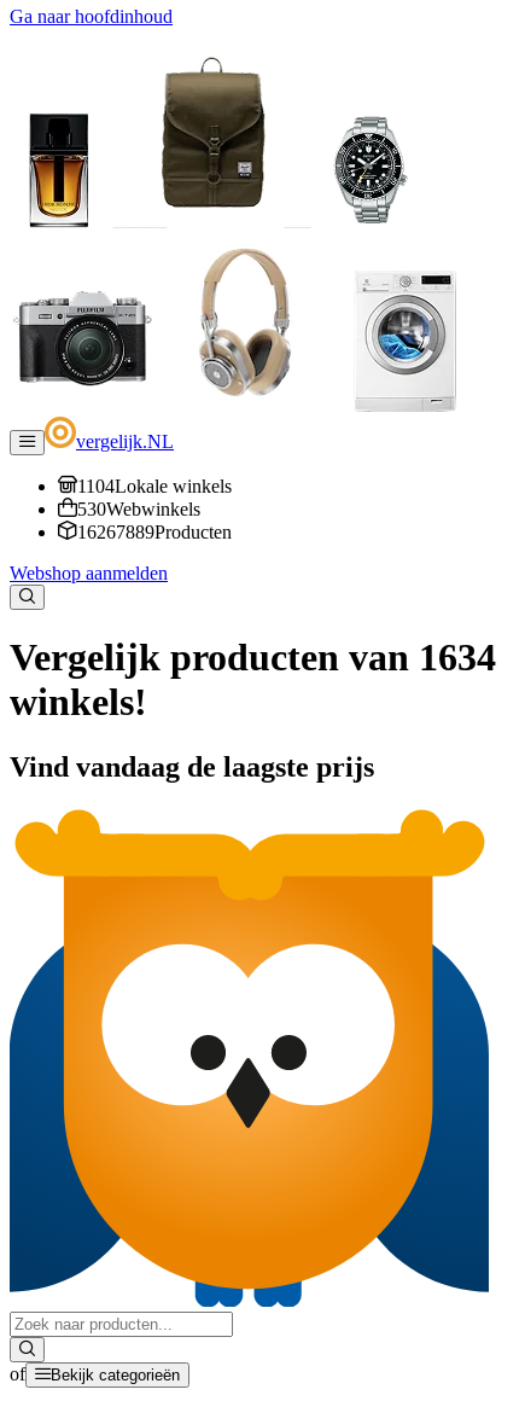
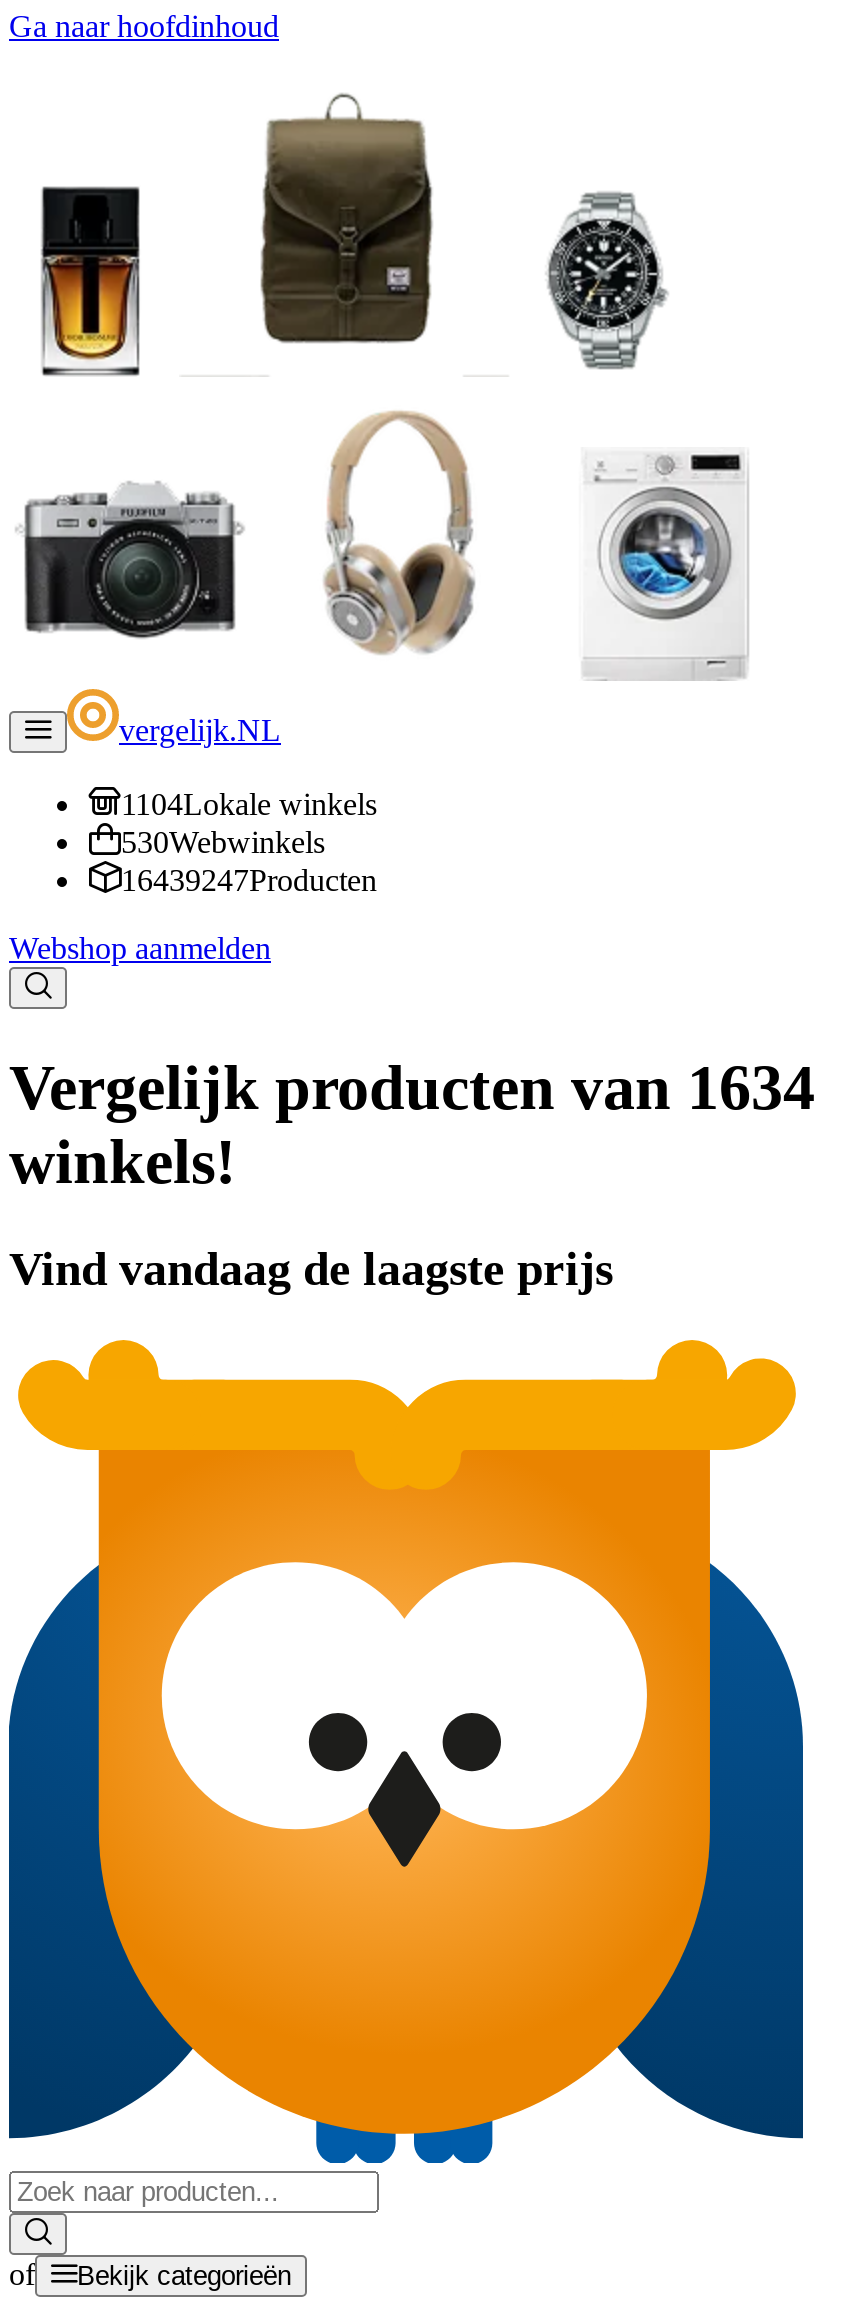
- 16267889Producten
+ 16439247Producten
